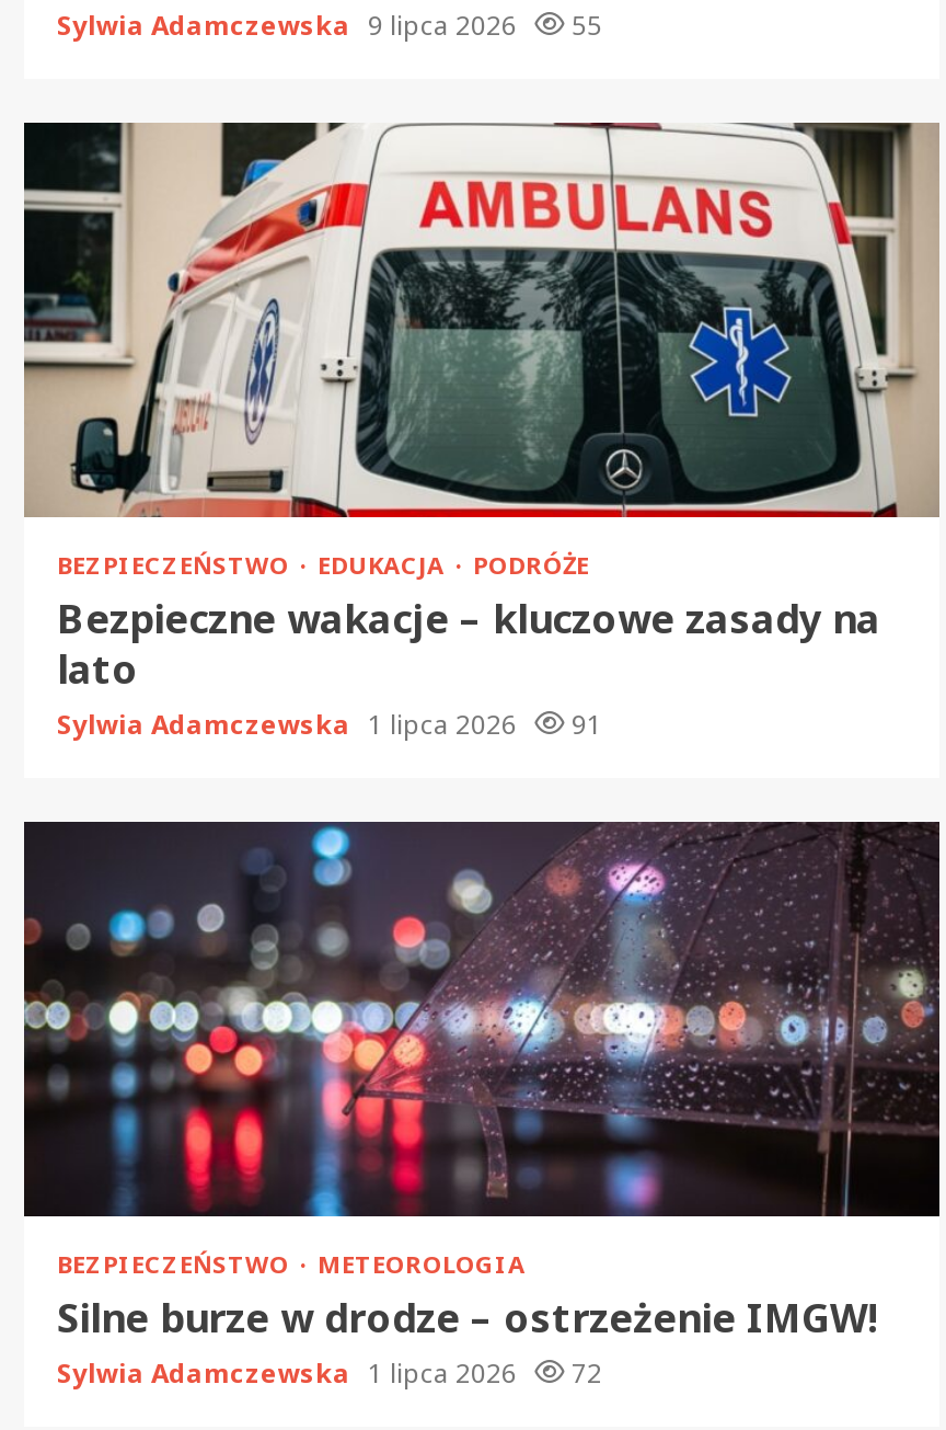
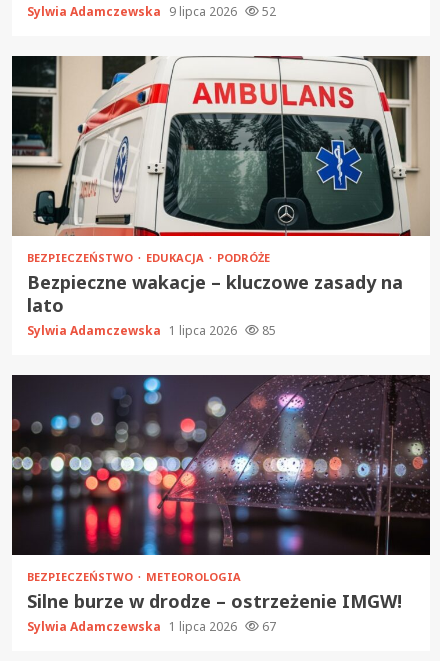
- Sylwia Adamczewska 9 lipca 2026 55
+ Sylwia Adamczewska 9 lipca 2026 52

- Sylwia Adamczewska 1 lipca 2026 91
+ Sylwia Adamczewska 1 lipca 2026 85

- Sylwia Adamczewska 1 lipca 2026 72
+ Sylwia Adamczewska 1 lipca 2026 67
